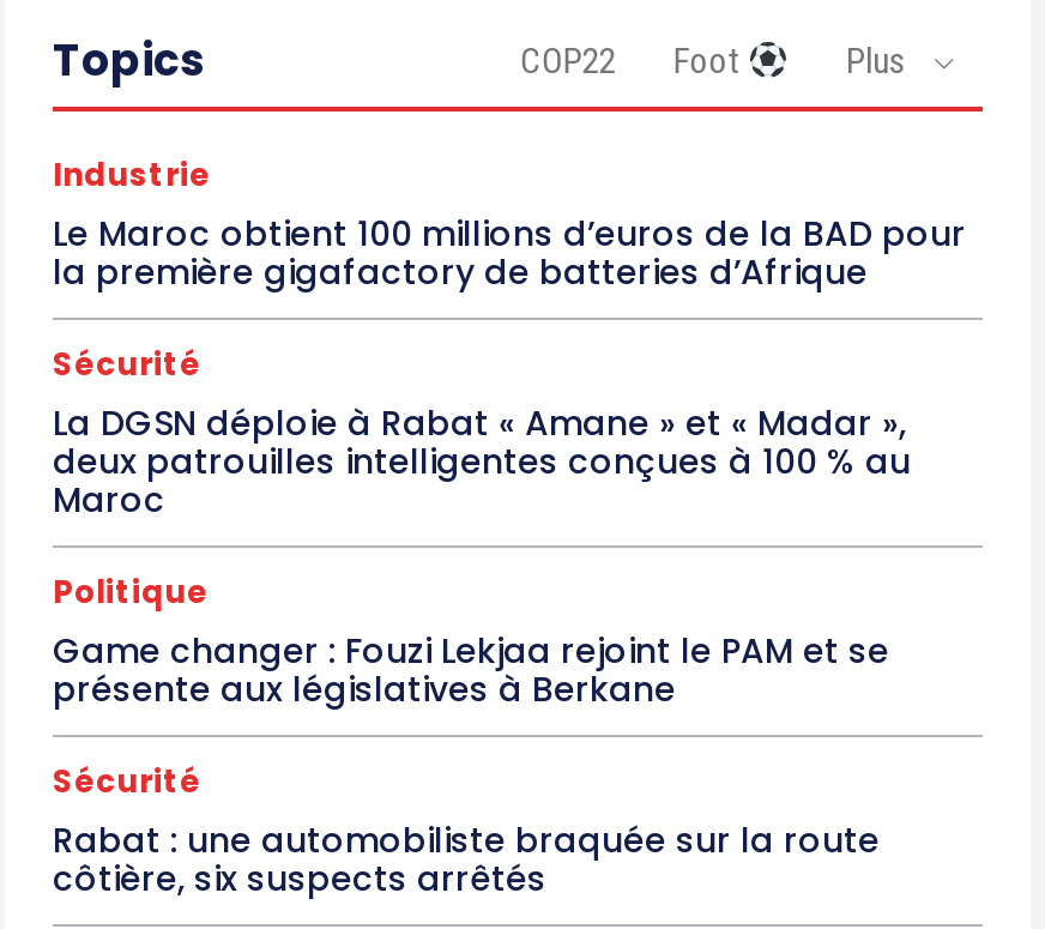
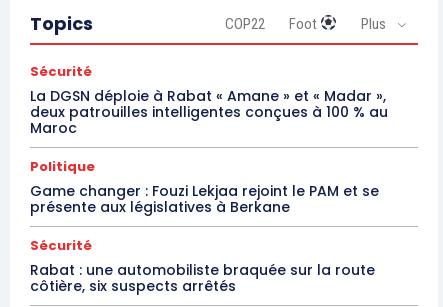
- Industrie
- Le Maroc obtient 100 millions d’euros de la BAD pour
- la première gigafactory de batteries d’Afrique
